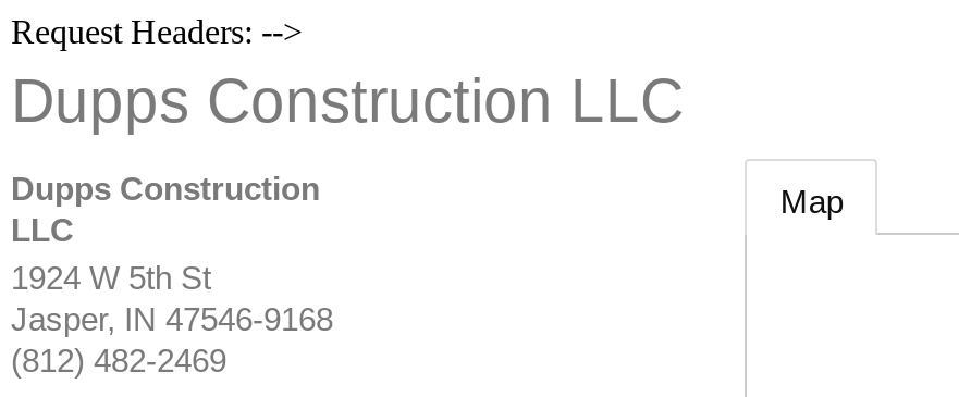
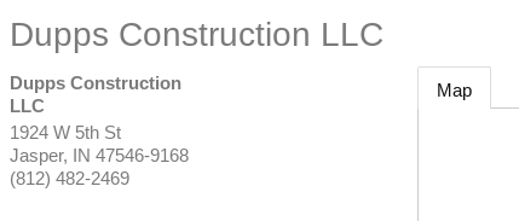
- Request Headers: -->
